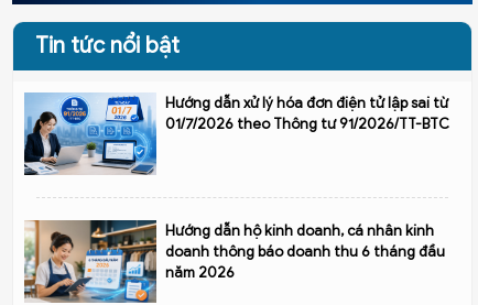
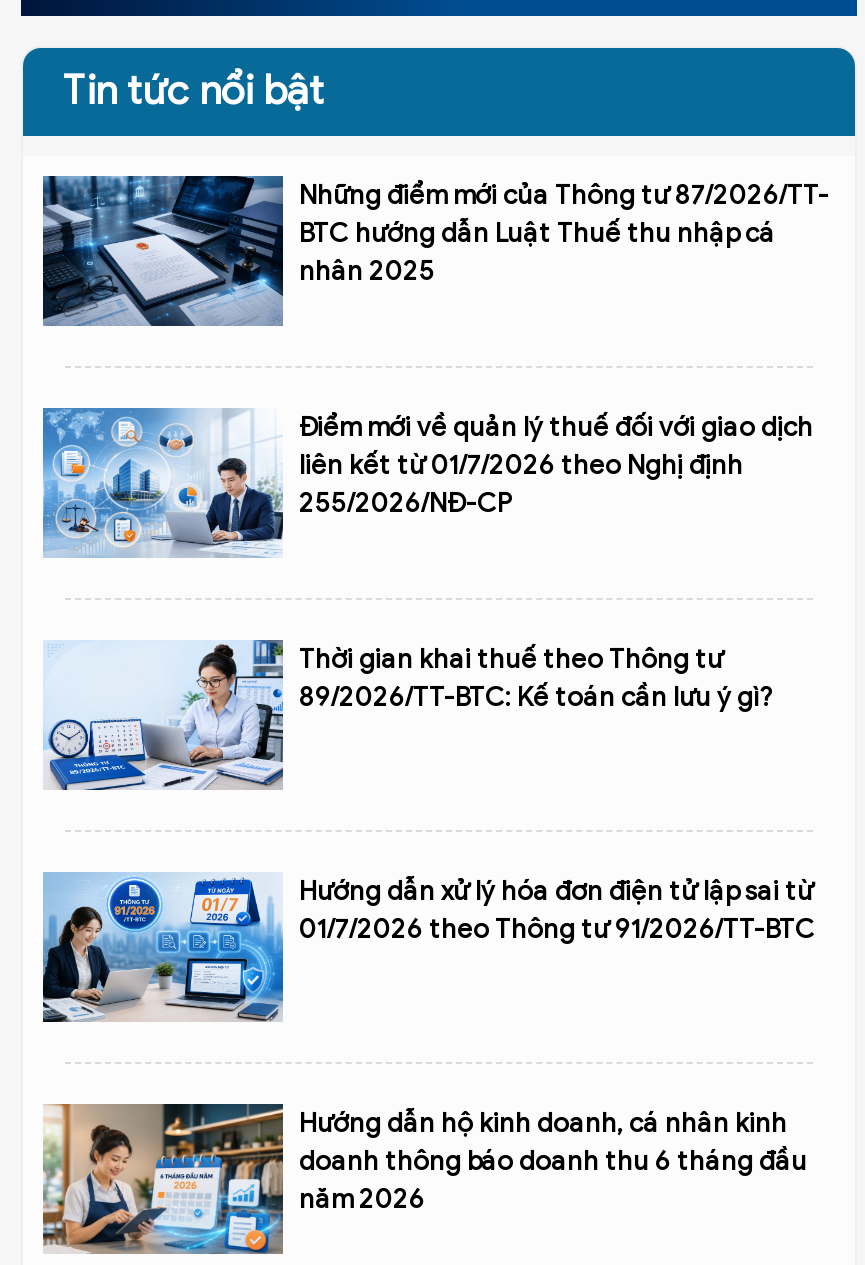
+ [image]
+ Những điểm mới của Thông tư 87/2026/TT-
+ BTC hướng dẫn Luật Thuế thu nhập cá
+ nhân 2025

+ [image]
+ Điểm mới về quản lý thuế đối với giao dịch
+ liên kết từ 01/7/2026 theo Nghị định
+ 255/2026/NĐ-CP

+ [image]
+ Thời gian khai thuế theo Thông tư
+ 89/2026/TT-BTC: Kế toán cần lưu ý gì?
